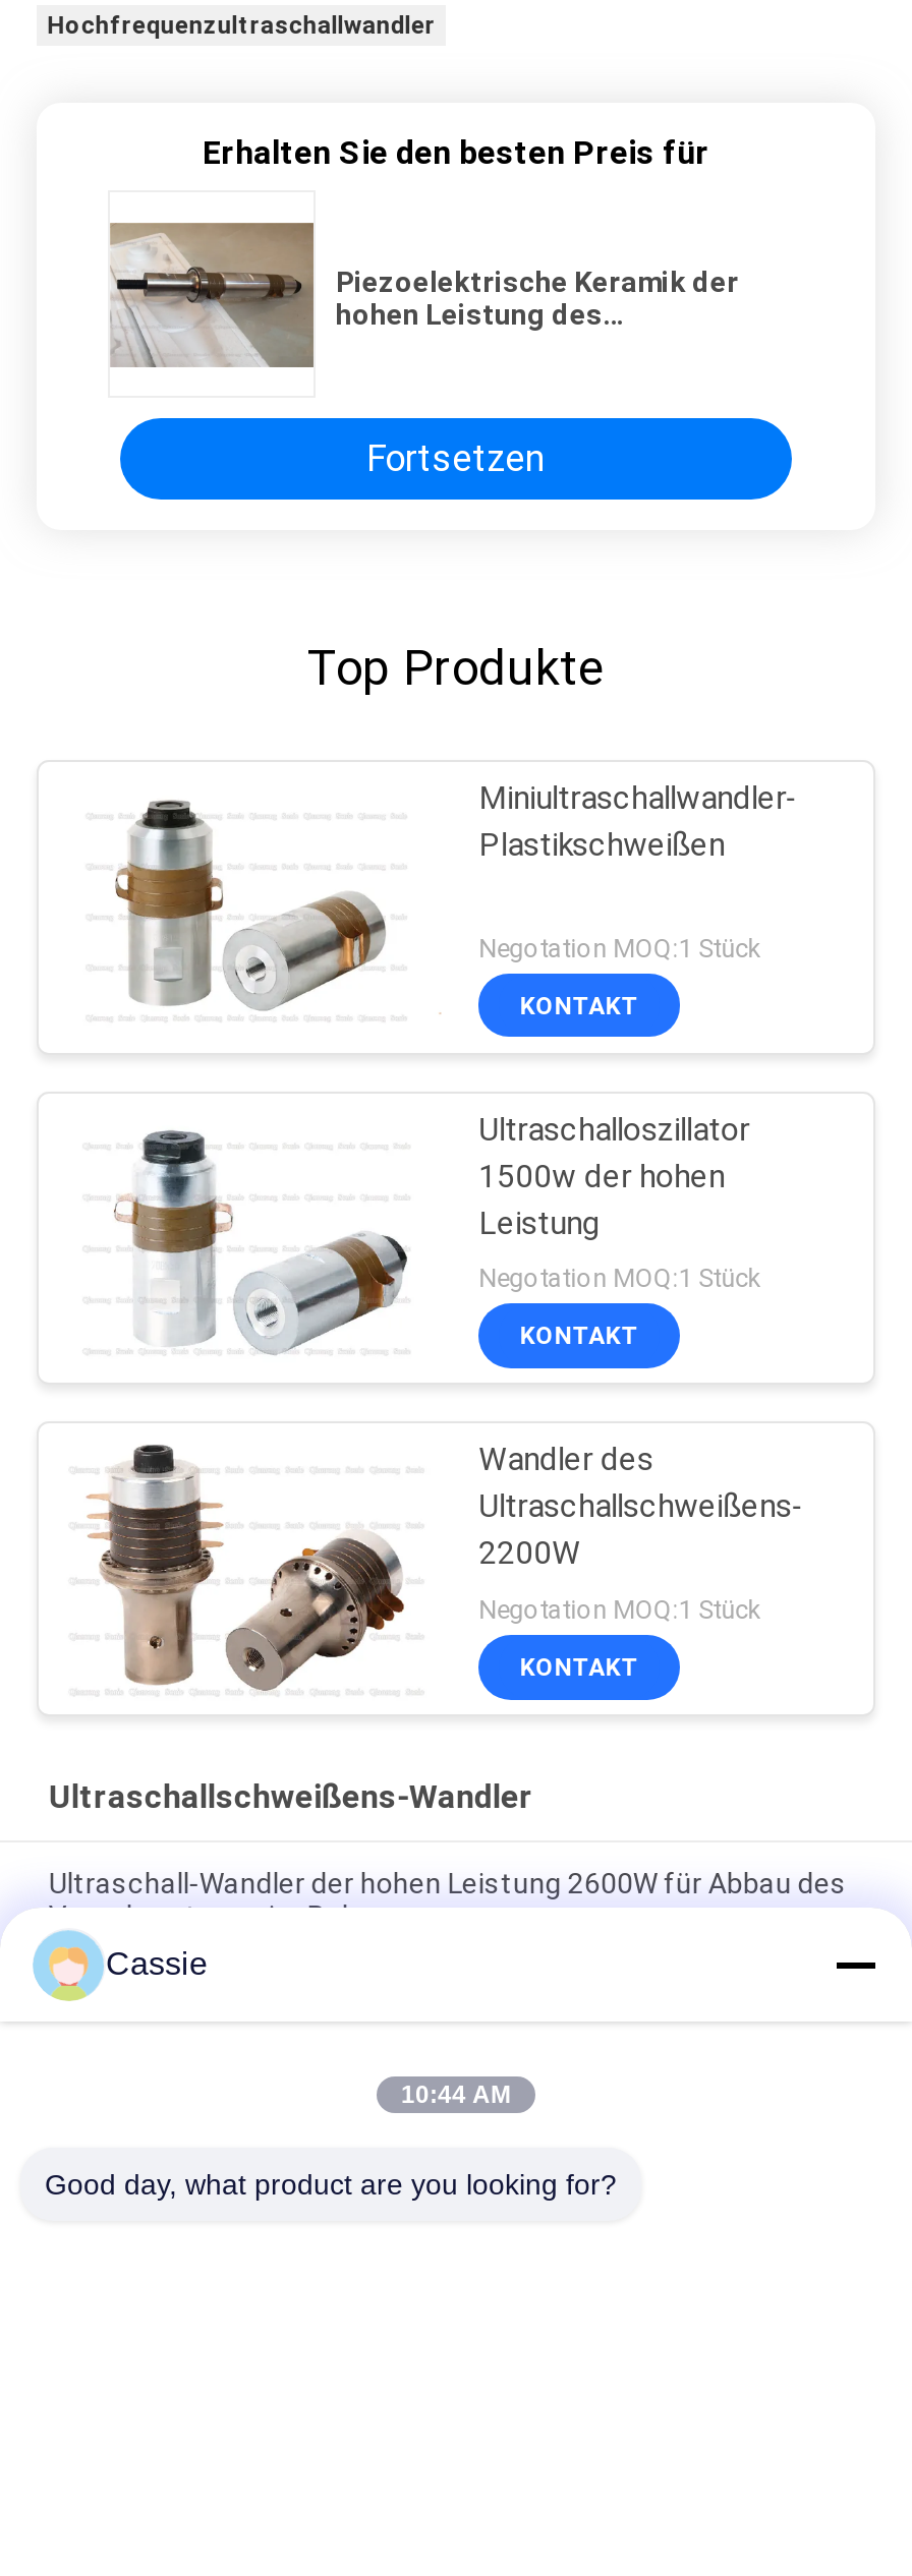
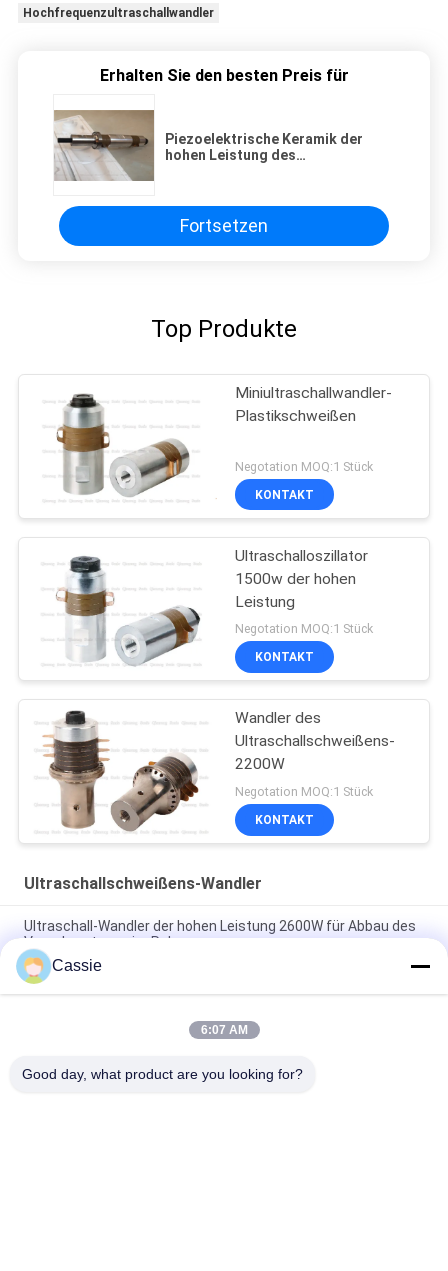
- 10:44 AM
+ 6:07 AM
